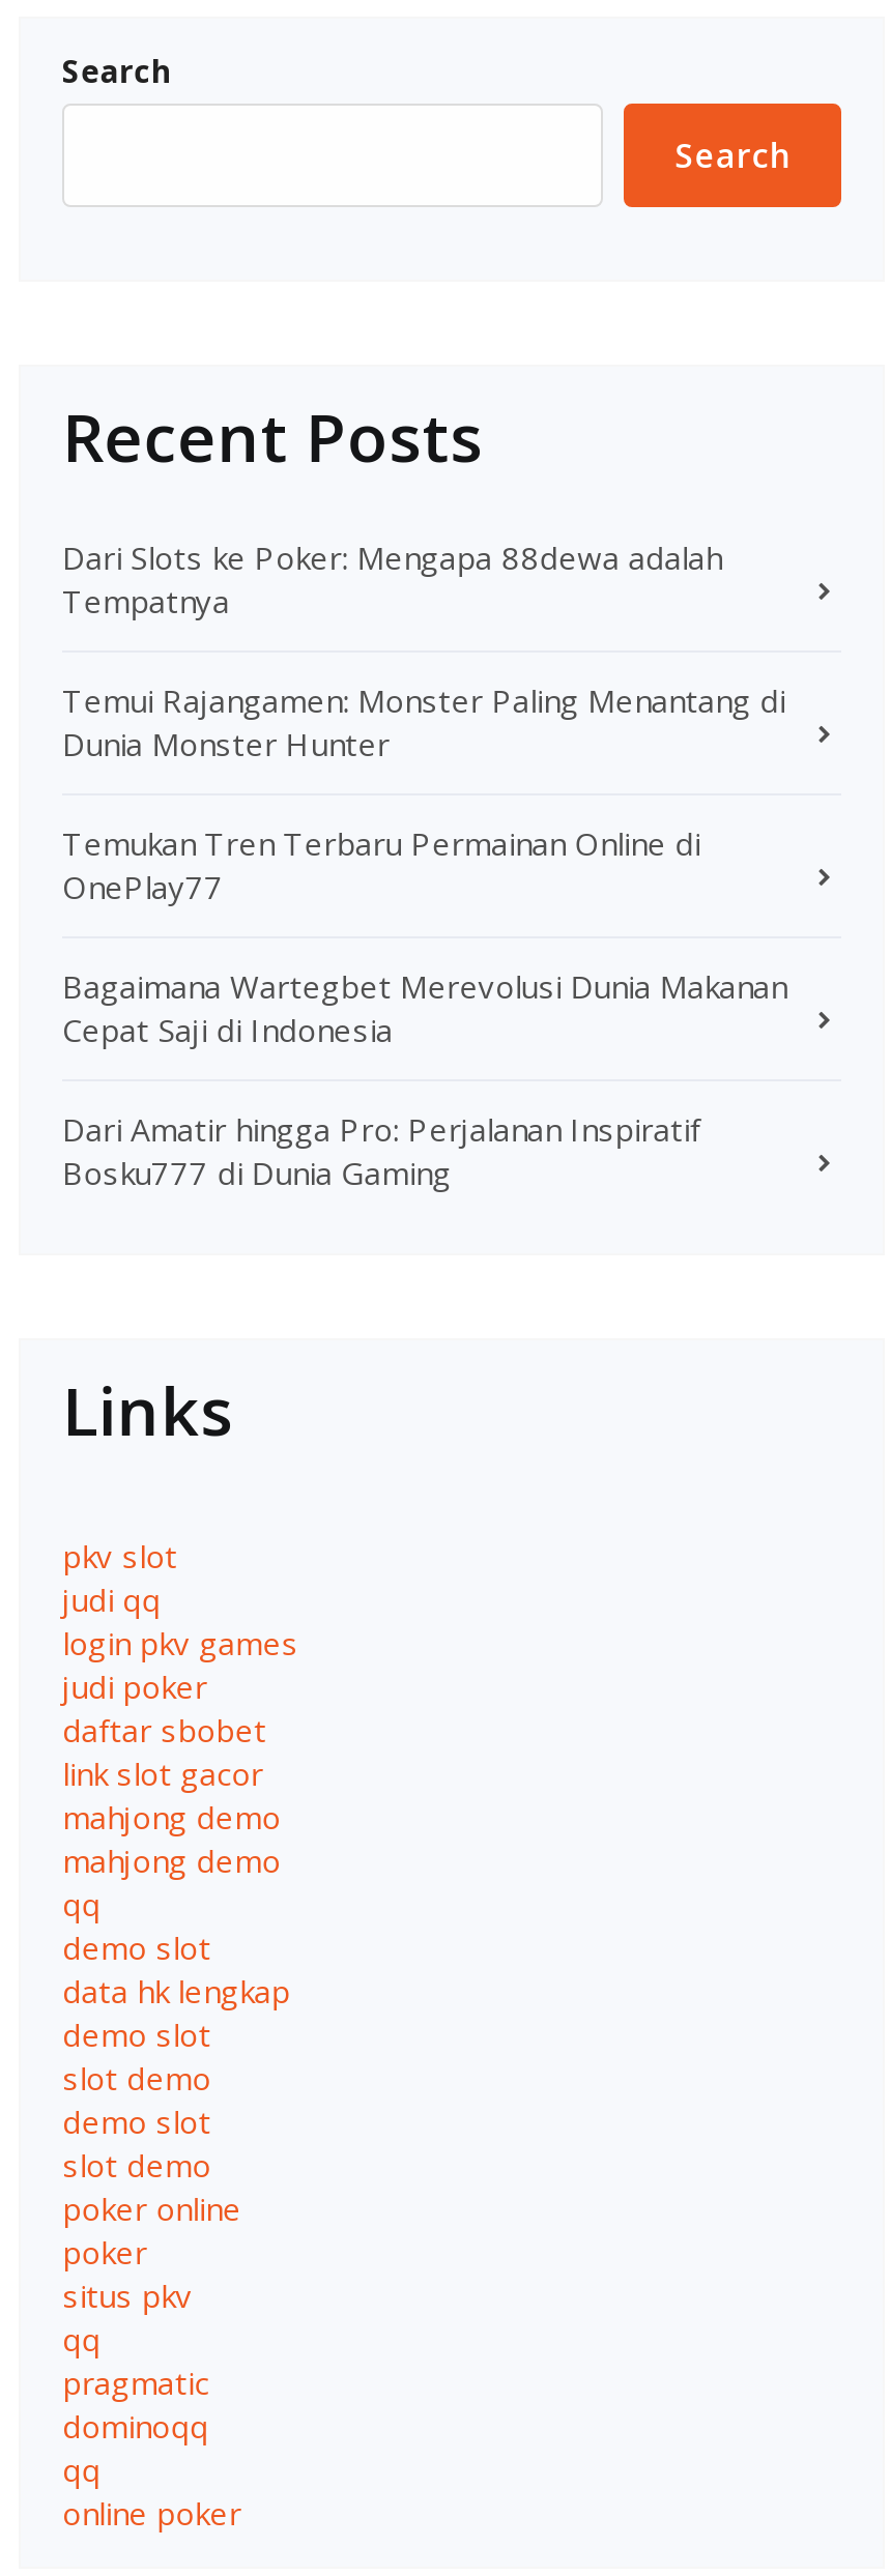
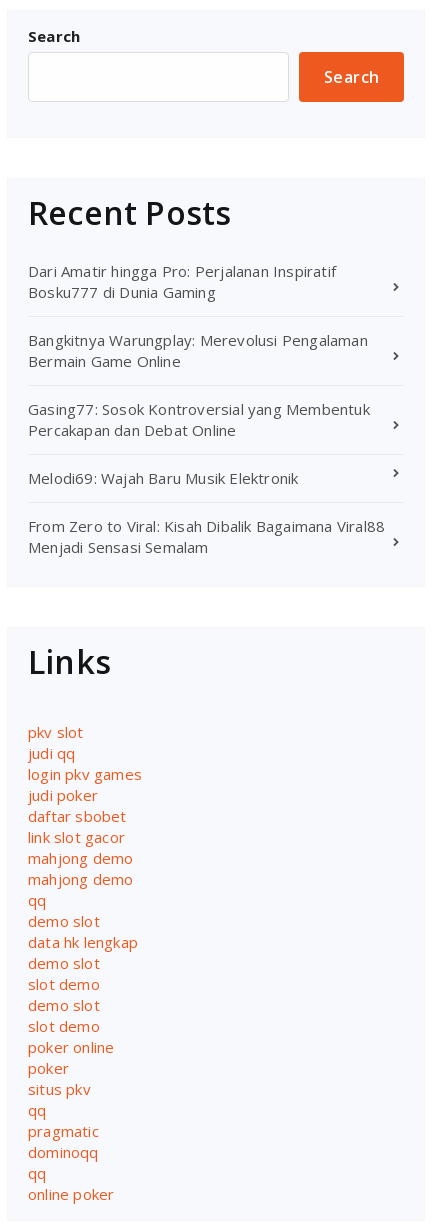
- Dari Slots ke Poker: Mengapa 88dewa adalah
- Tempatnya
- Temui Rajangamen: Monster Paling Menantang di
- Dunia Monster Hunter
- Temukan Tren Terbaru Permainan Online di
- OnePlay77
- Bagaimana Wartegbet Merevolusi Dunia Makanan
- Cepat Saji di Indonesia

moved up: Dari Amatir hingga Pro: Perjalanan Inspiratif | Bosku777 di Dunia Gaming

+ Bangkitnya Warungplay: Merevolusi Pengalaman
+ Bermain Game Online
+ Gasing77: Sosok Kontroversial yang Membentuk
+ Percakapan dan Debat Online
+ Melodi69: Wajah Baru Musik Elektronik
+ From Zero to Viral: Kisah Dibalik Bagaimana Viral88
+ Menjadi Sensasi Semalam
